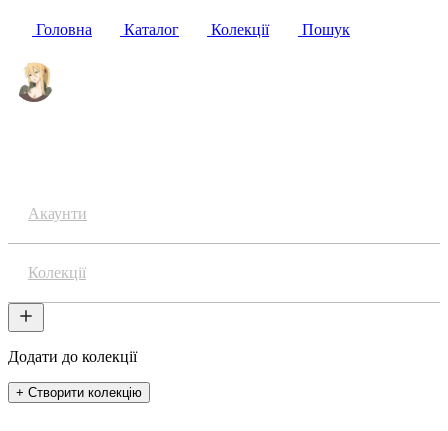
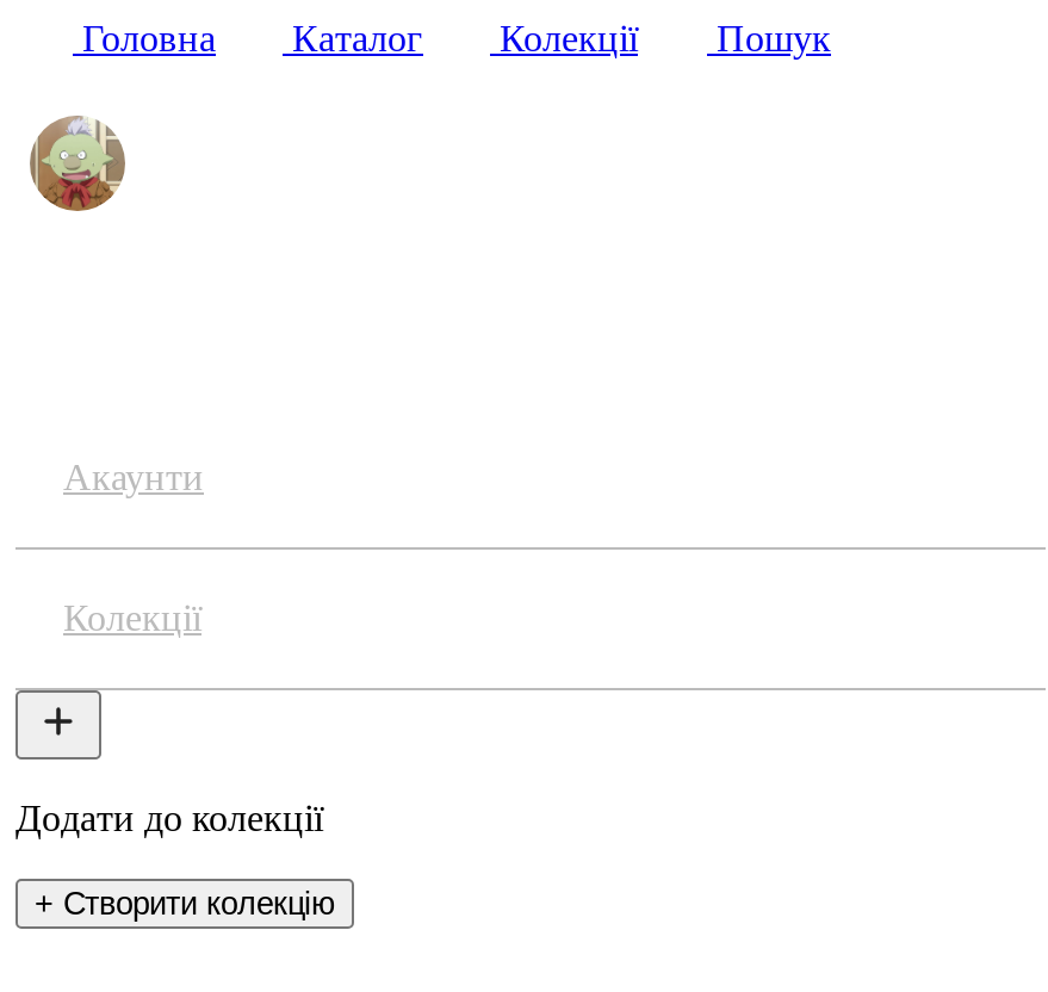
- [image]
+ [image]
